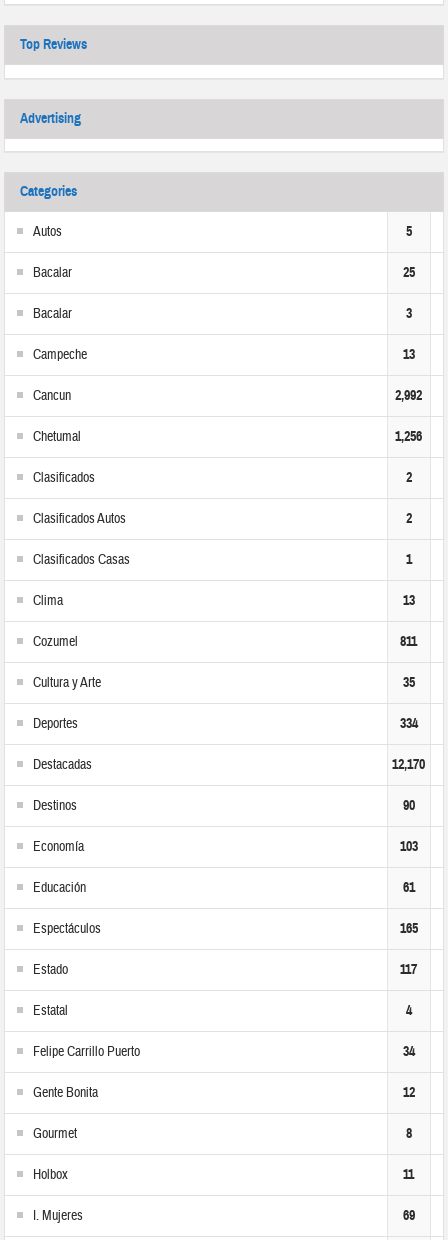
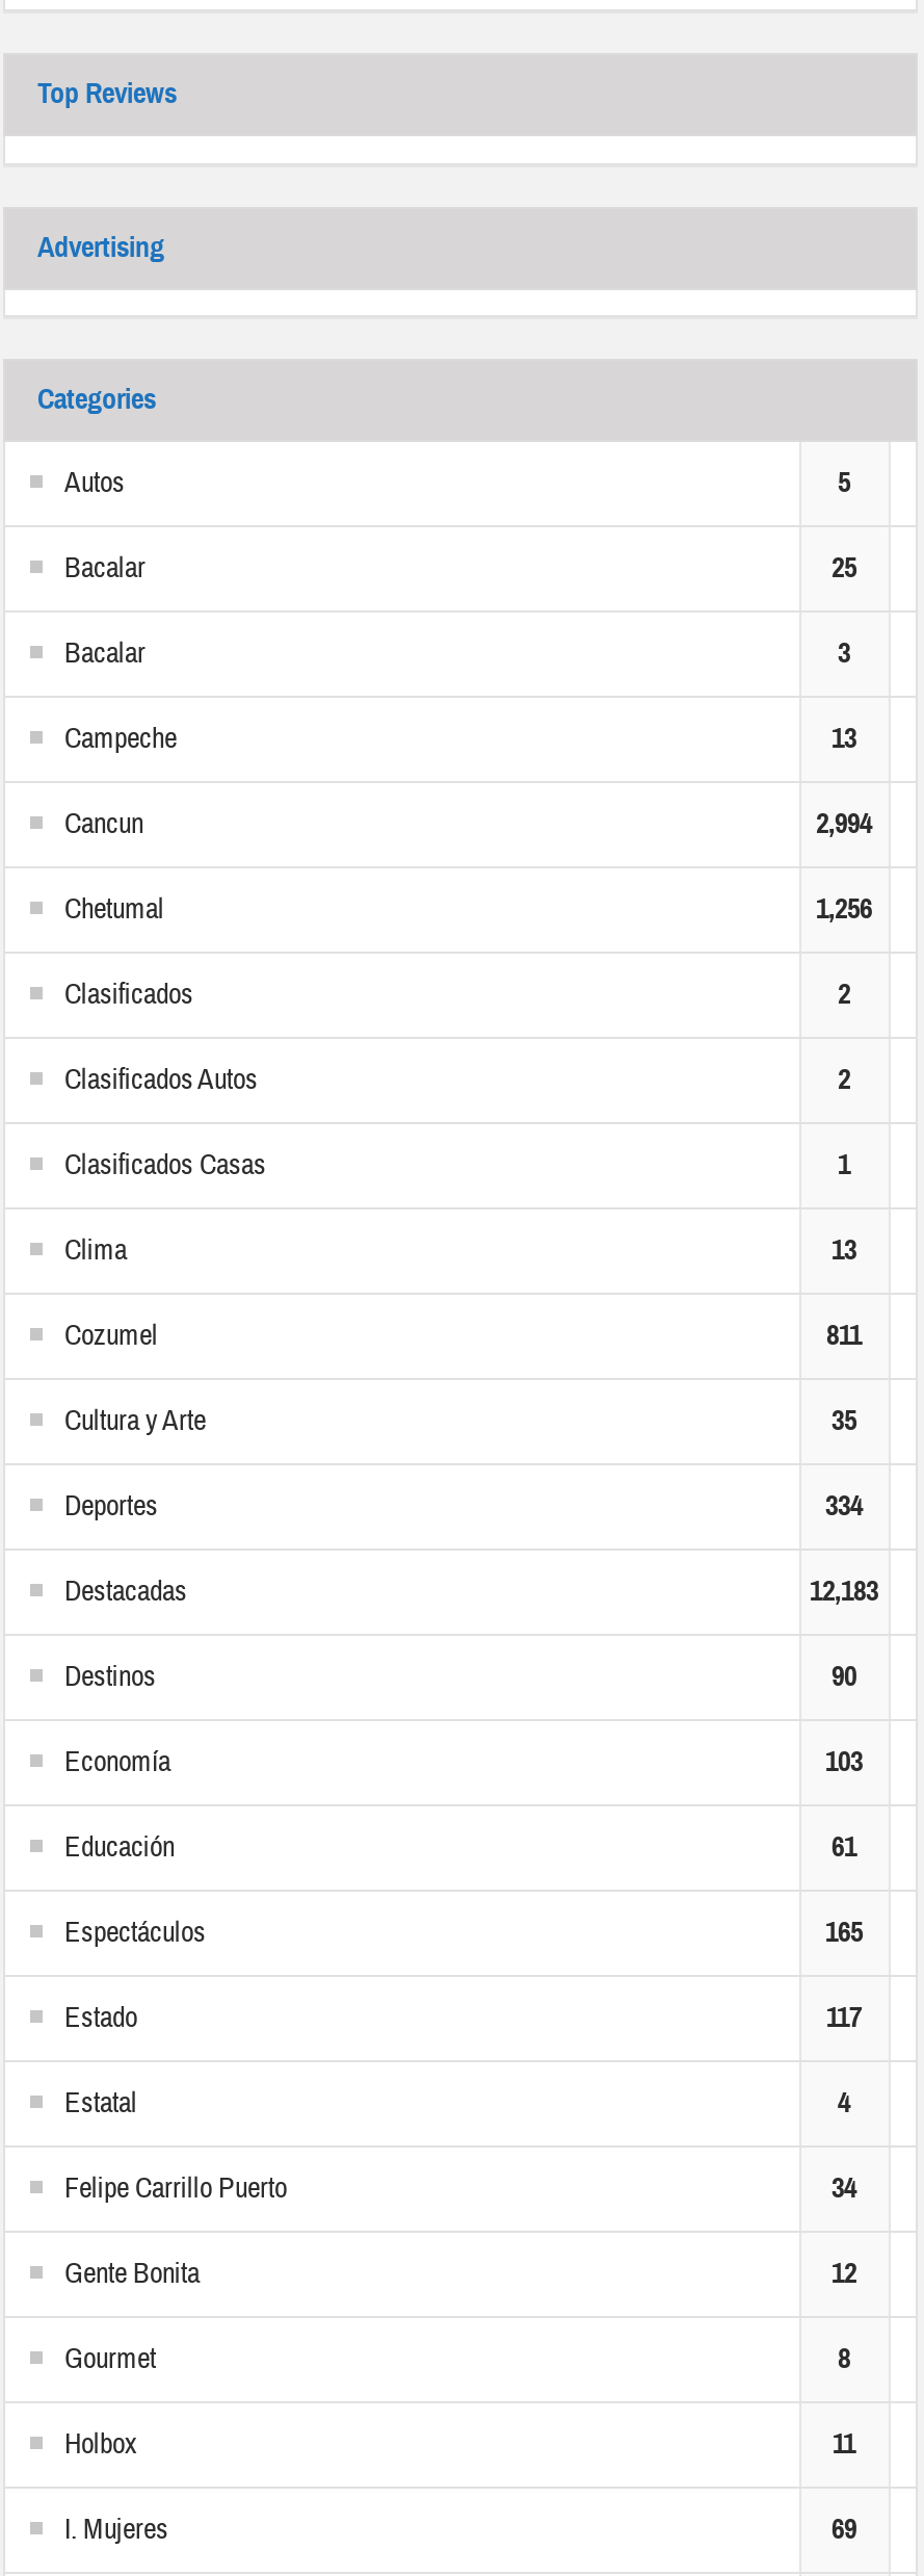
- 2,992
+ 2,994

- 12,170
+ 12,183
